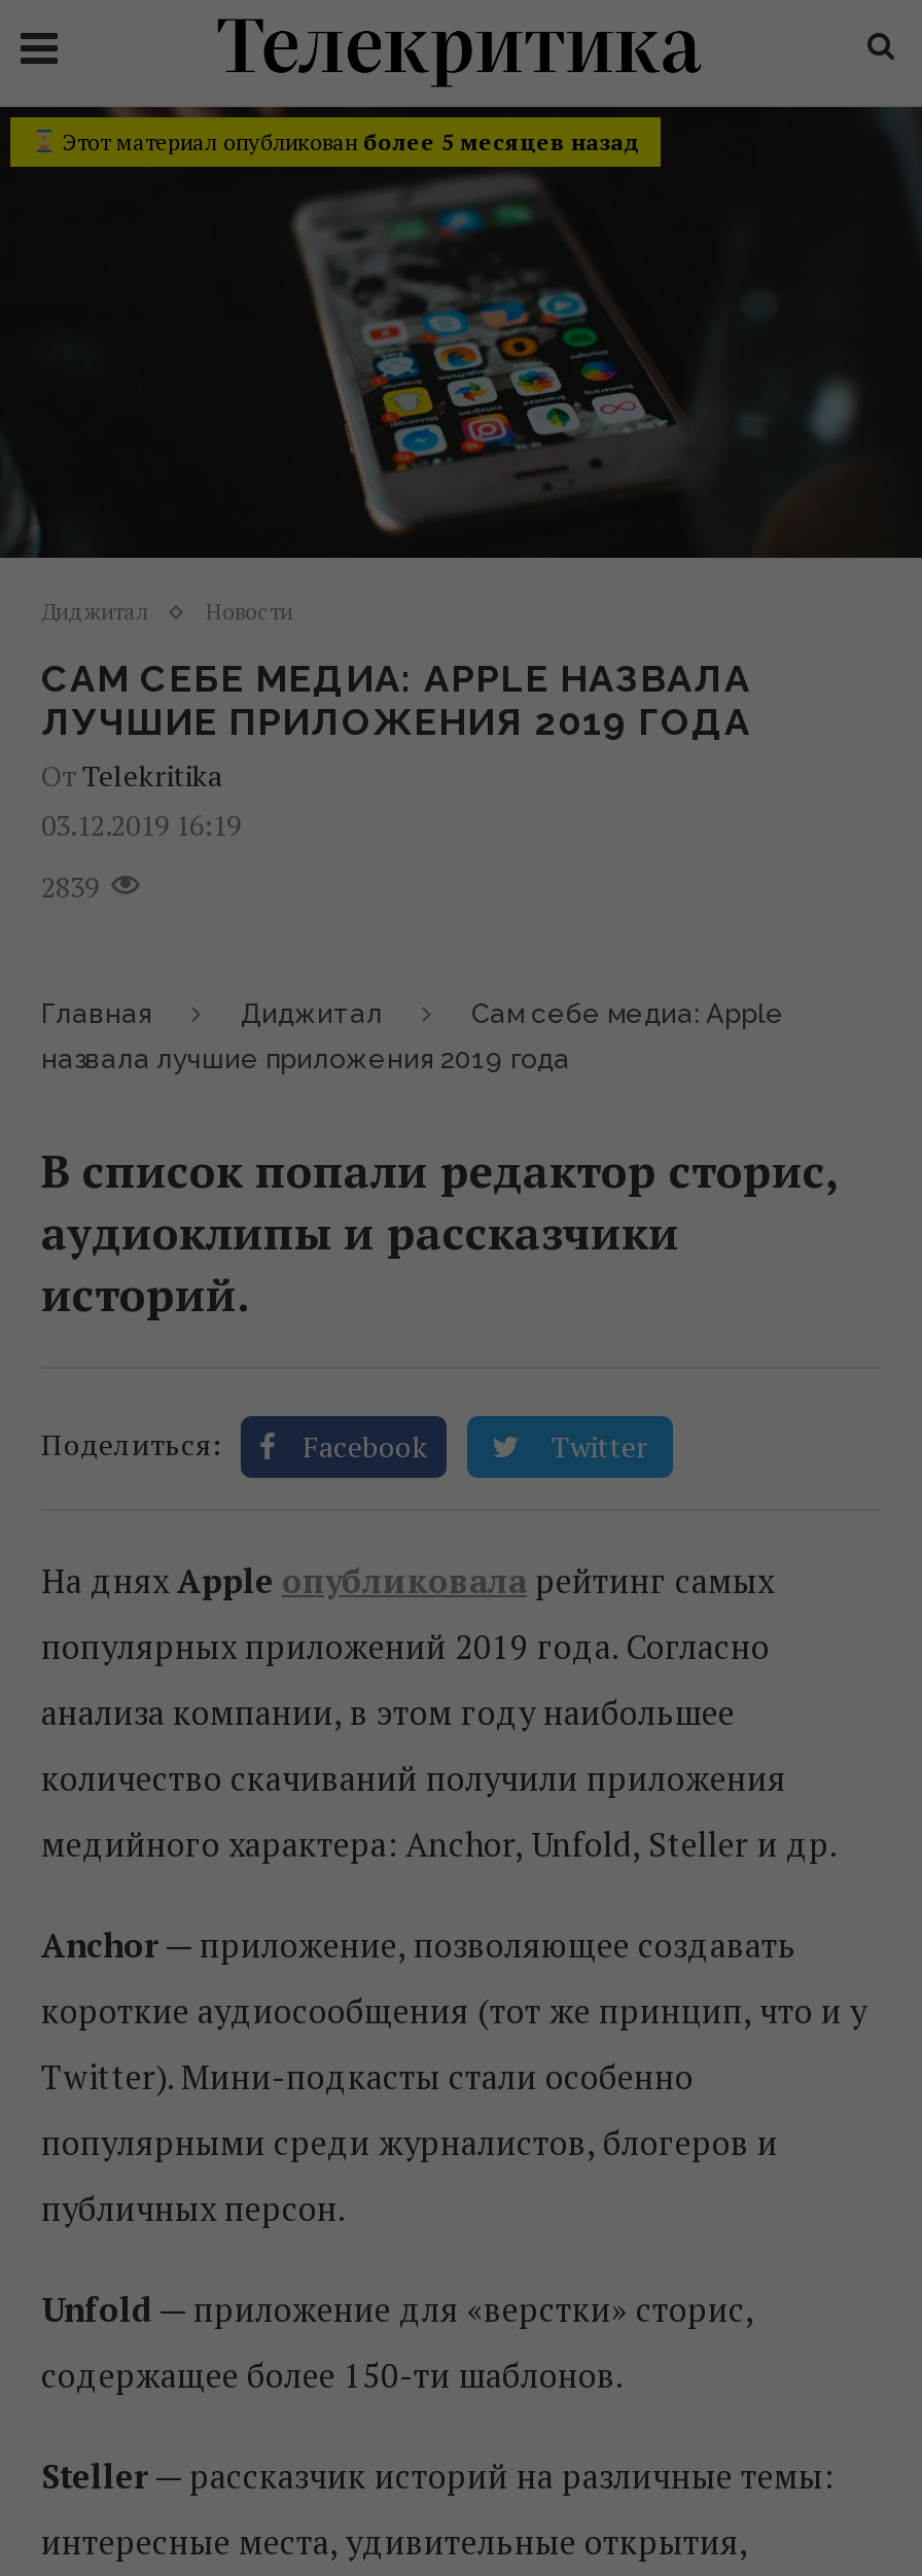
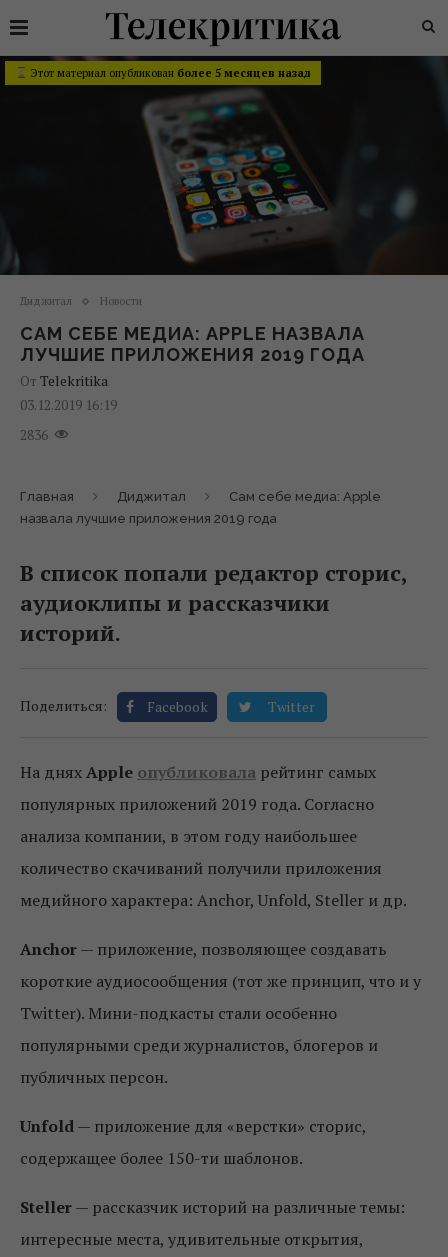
- 2839
+ 2836
